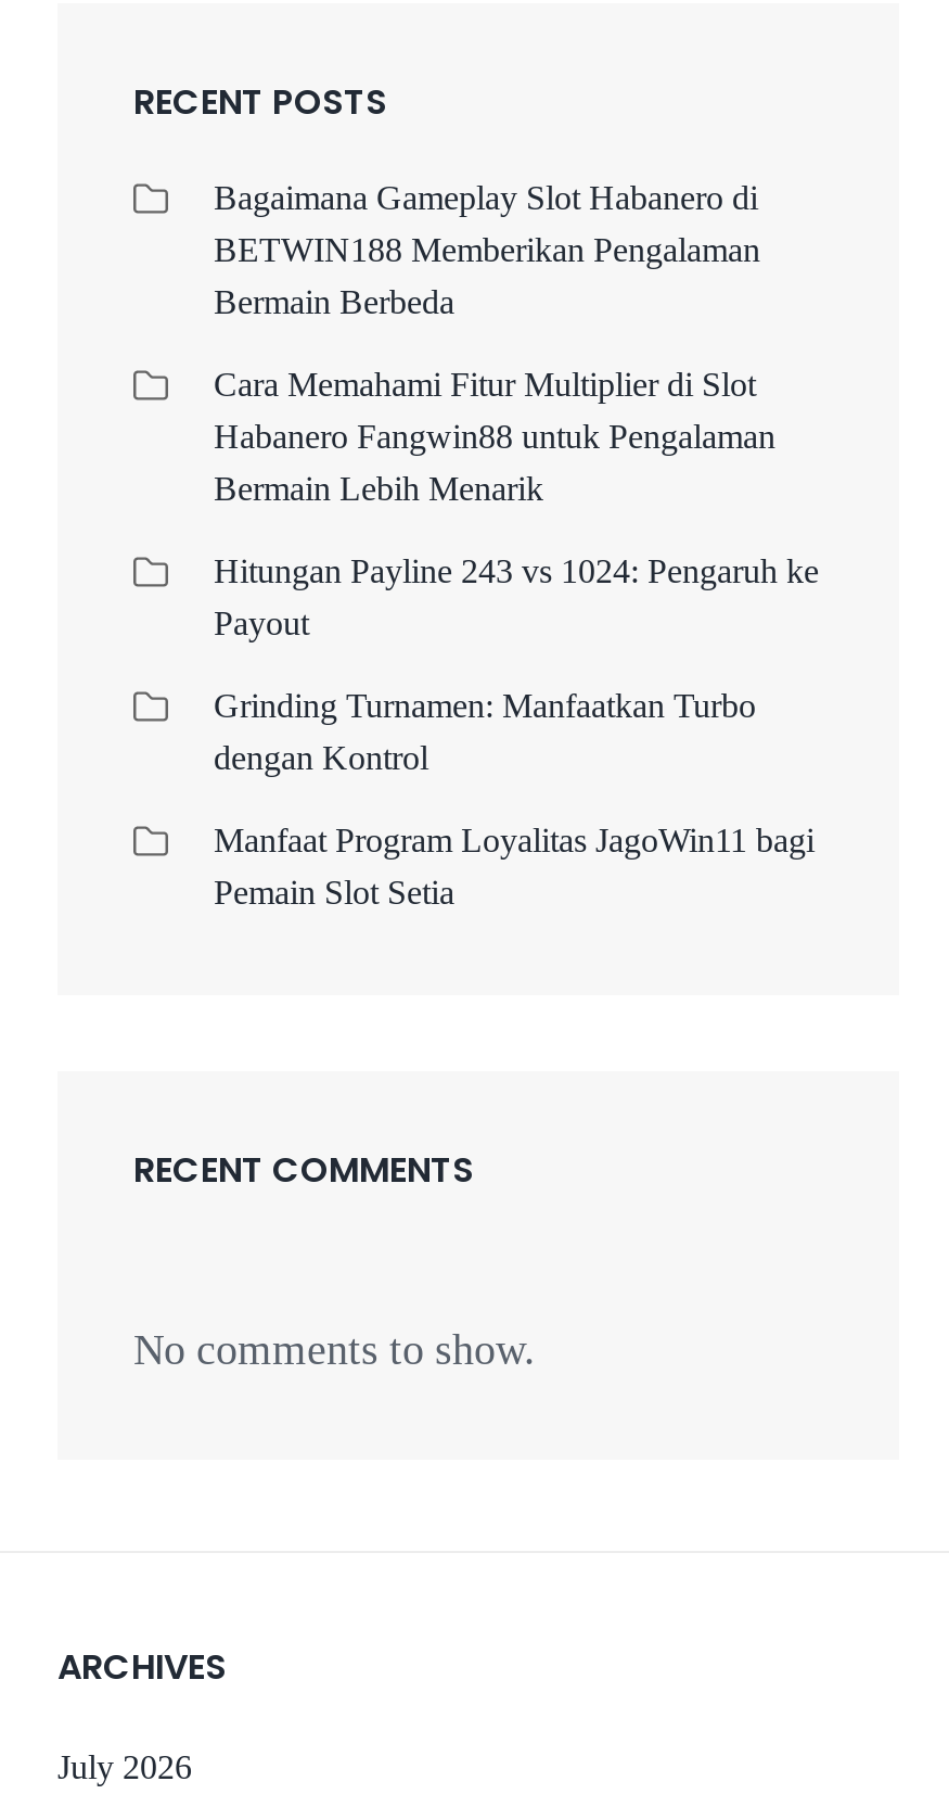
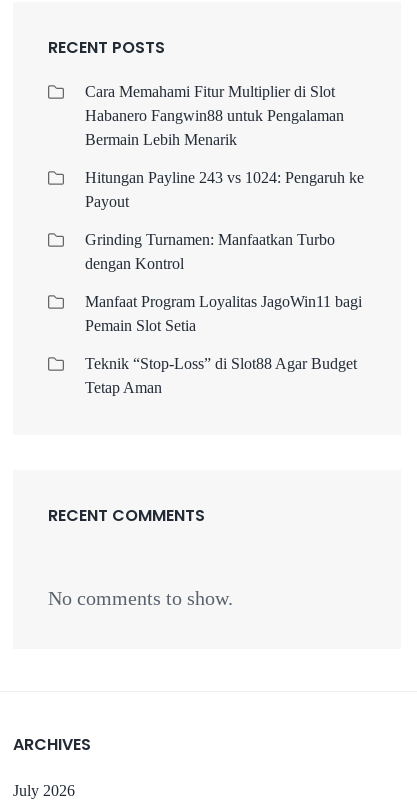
- Bagaimana Gameplay Slot Habanero di
- BETWIN188 Memberikan Pengalaman
- Bermain Berbeda

moved up: Cara Memahami Fitur Multiplier di Slot | Habanero Fangwin88 untuk Pengalaman | Bermain Lebih Menarik | ... | Manfaat Program Loyalitas JagoWin11 bagi | Pemain Slot Setia

+ Teknik “Stop-Loss” di Slot88 Agar Budget
+ Tetap Aman
